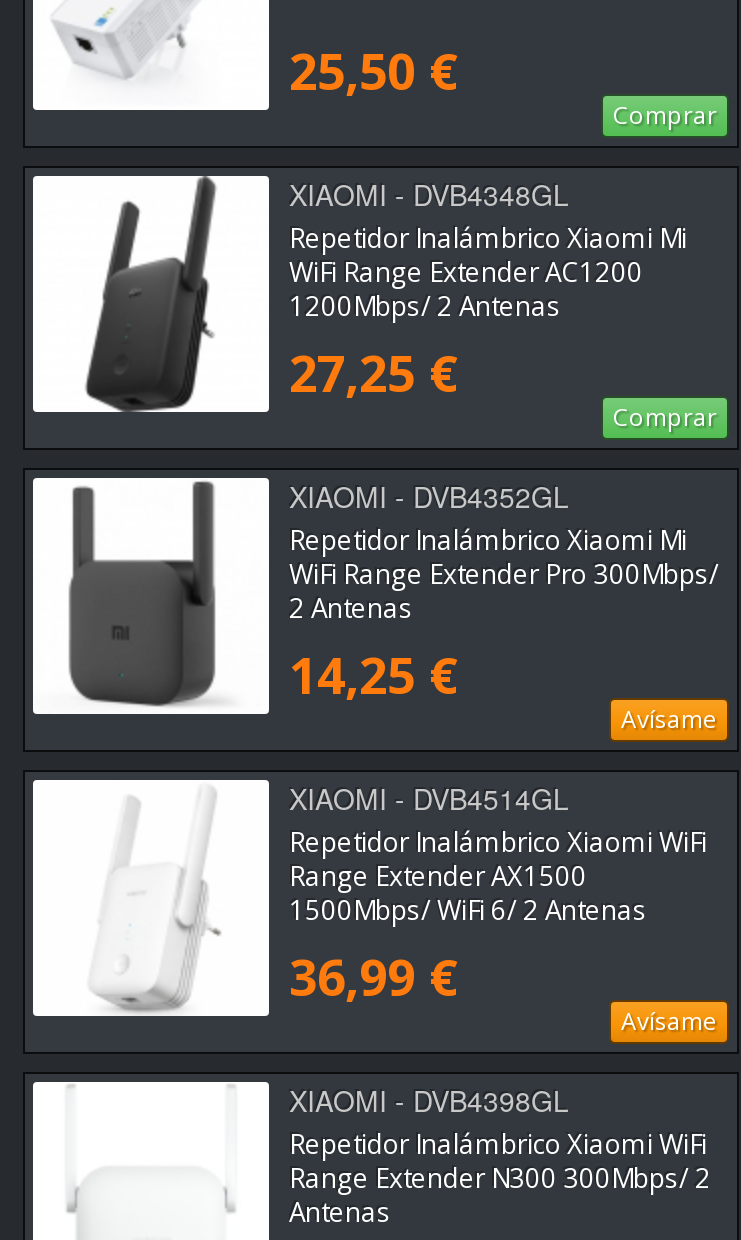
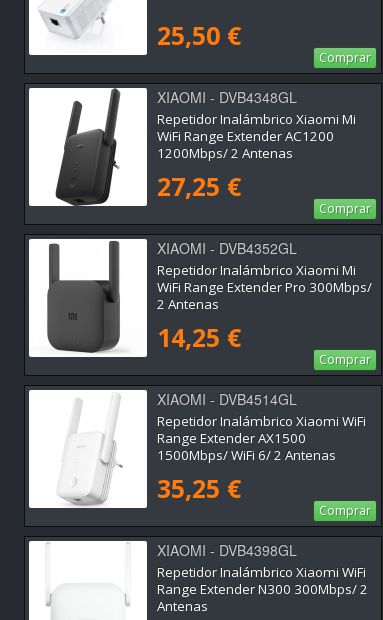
- Avísame
+ Comprar

- 36,99 €
- Avísame
+ 35,25 €
+ Comprar
